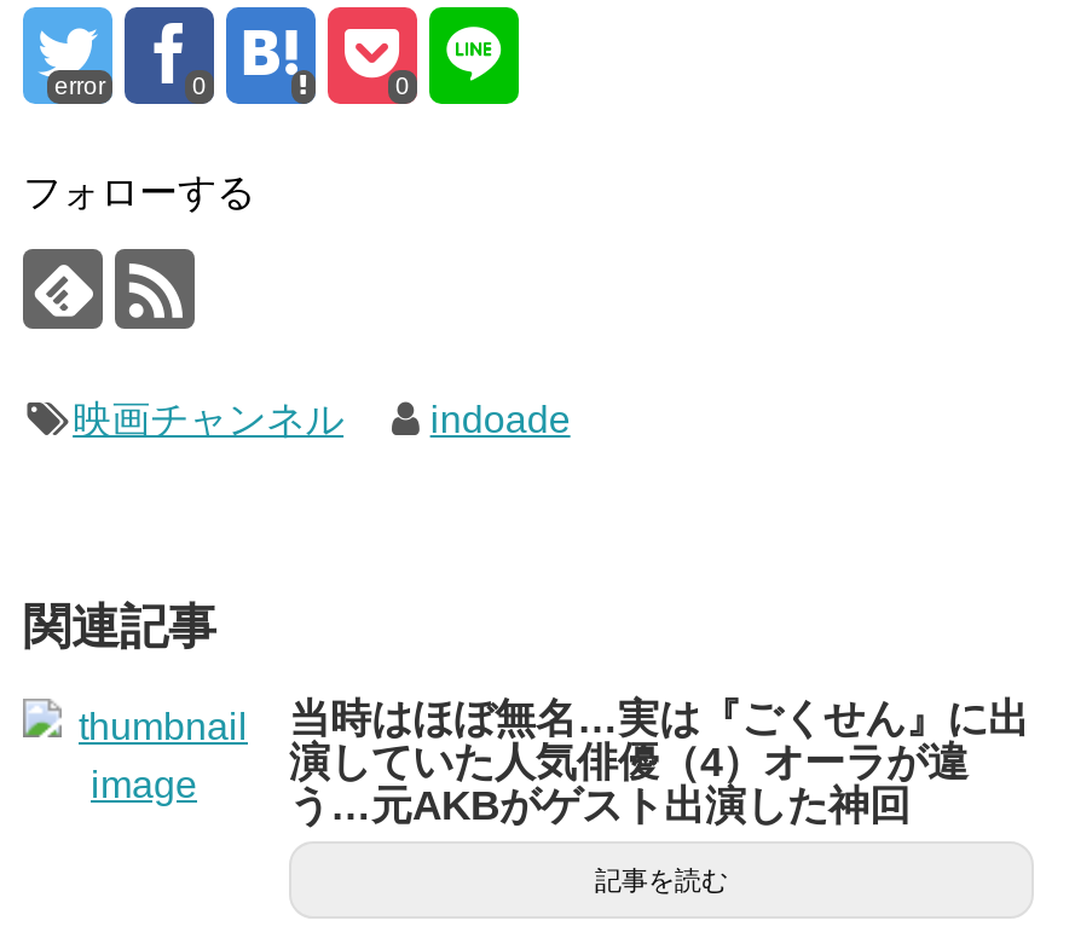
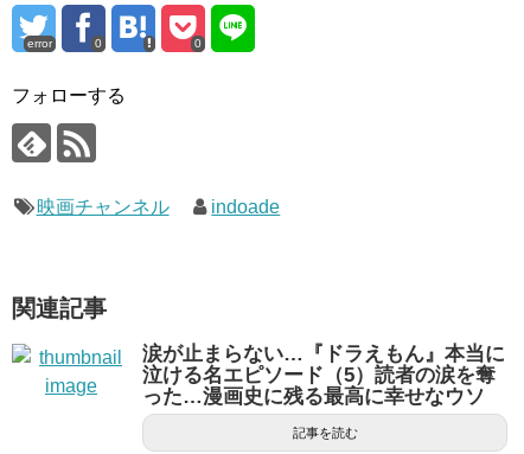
- 当時はほぼ無名…実は『ごくせん』に出
- 演していた人気俳優（4）オーラが違
- う…元AKBがゲスト出演した神回
+ 涙が止まらない…『ドラえもん』本当に
+ 泣ける名エピソード（5）読者の涙を奪
+ った…漫画史に残る最高に幸せなウソ
